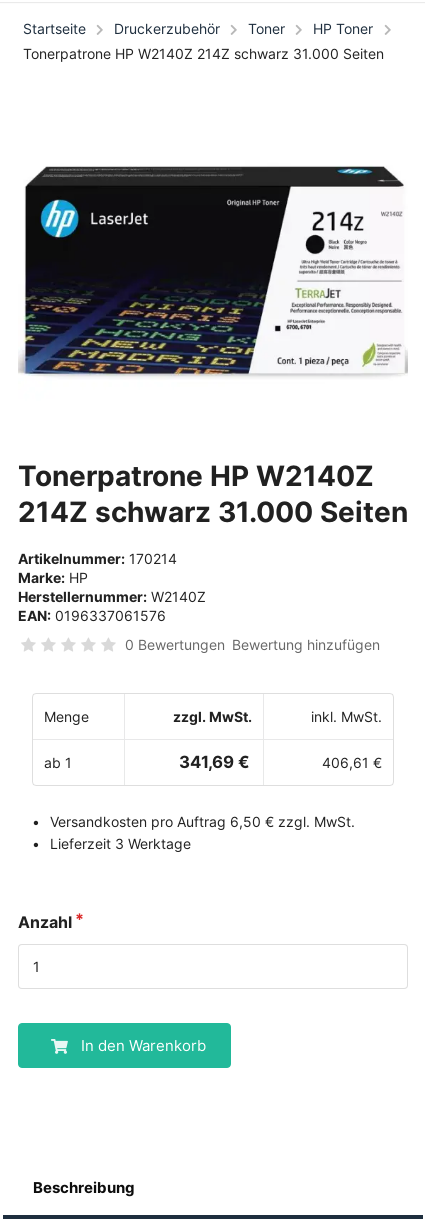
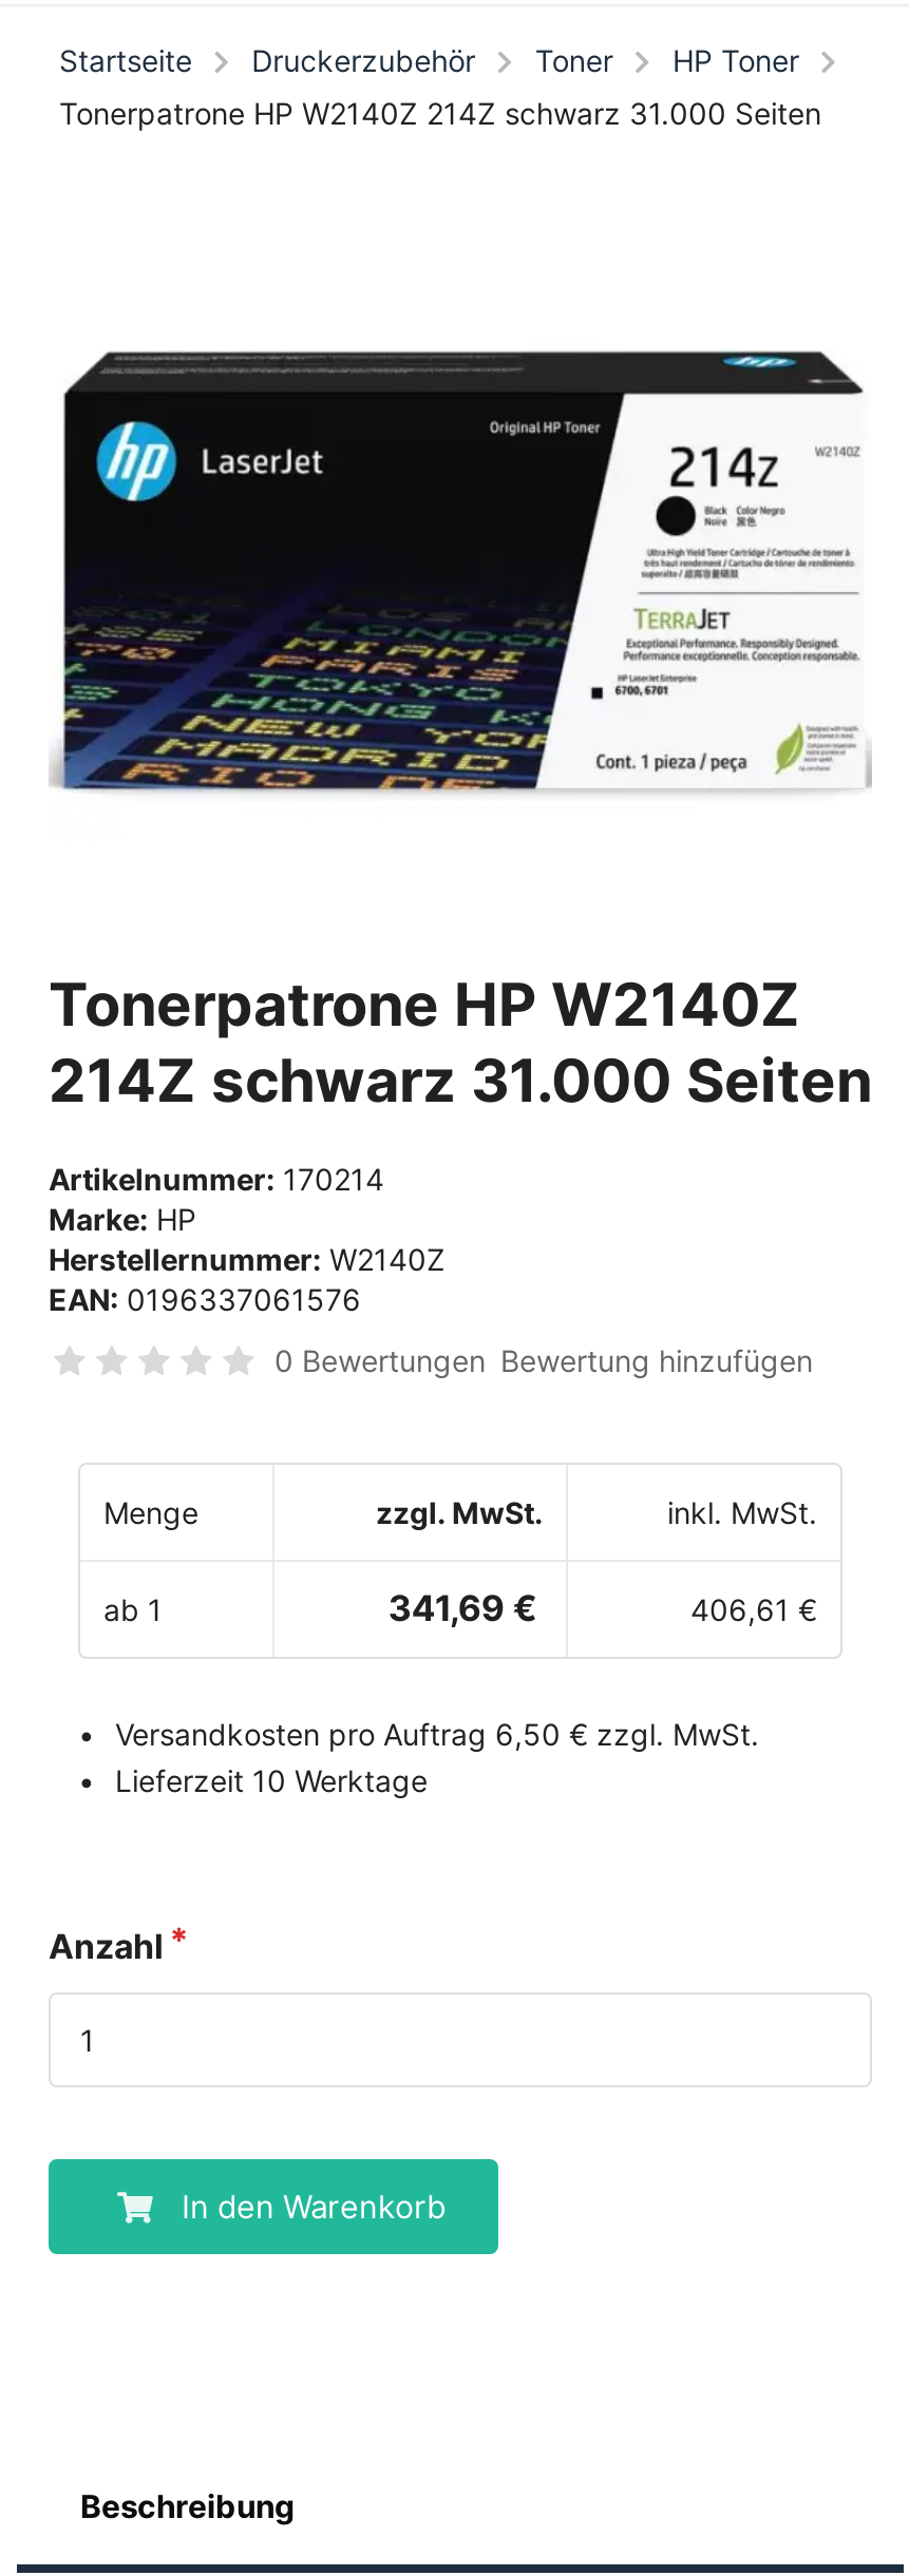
- Lieferzeit 3 Werktage
+ Lieferzeit 10 Werktage
